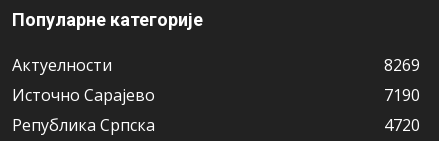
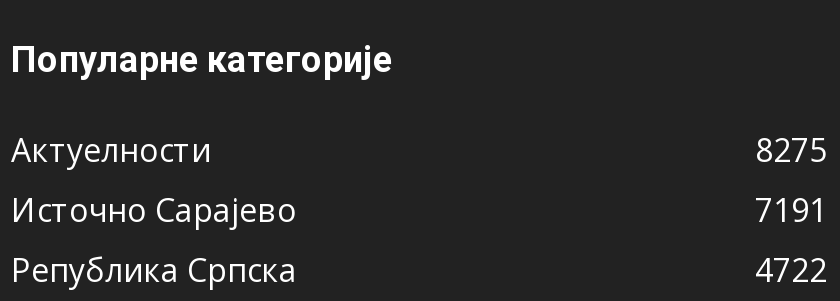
- 8269
+ 8275

- 7190
+ 7191

- 4720
+ 4722
